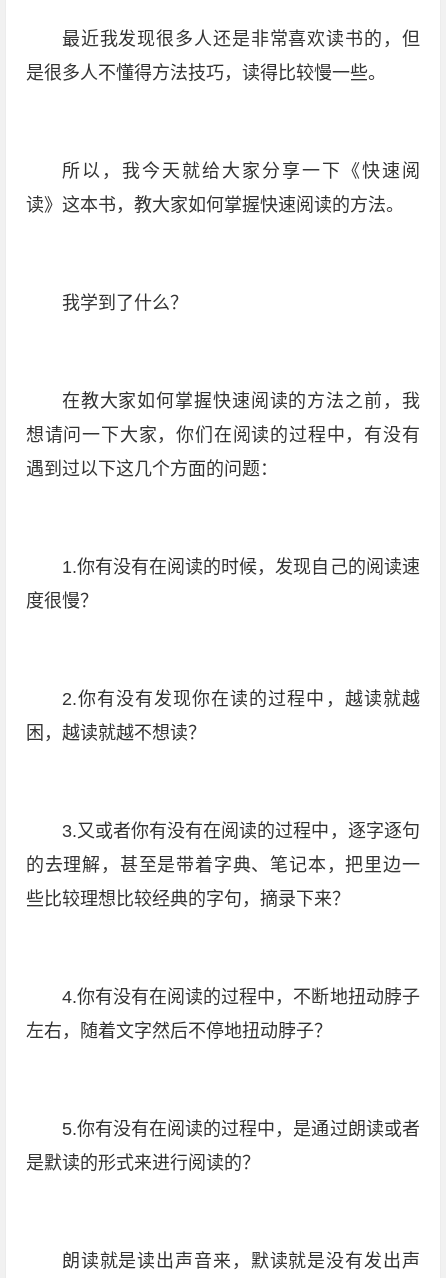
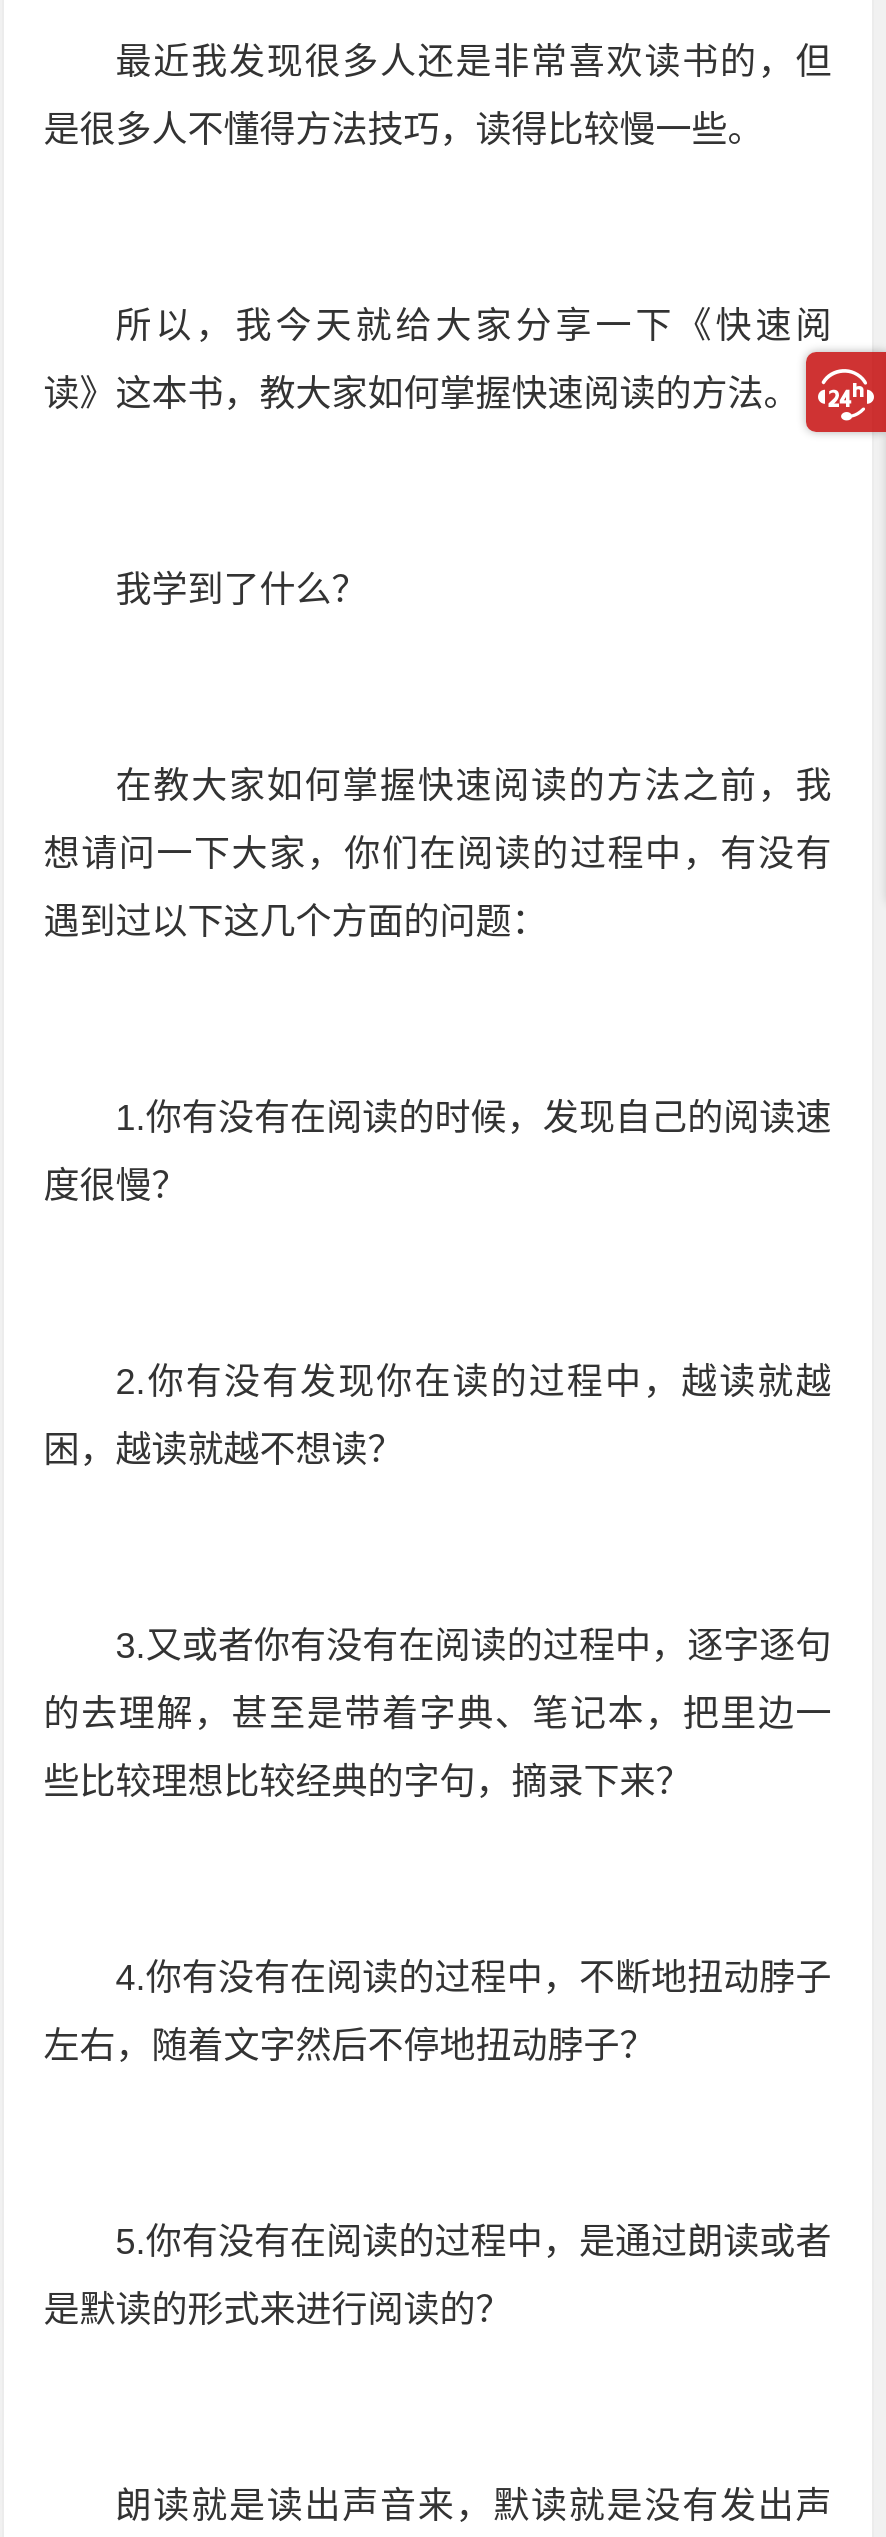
+ [image]
